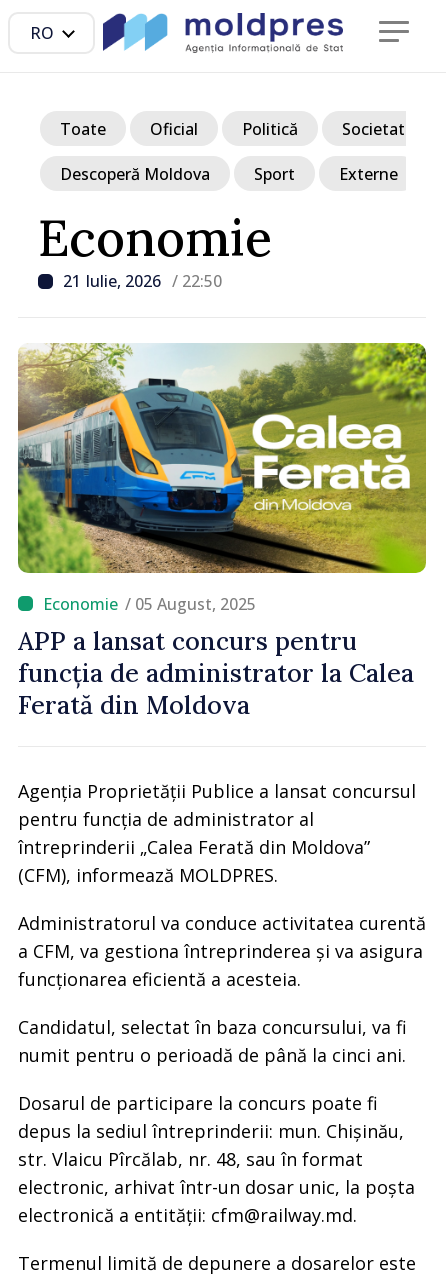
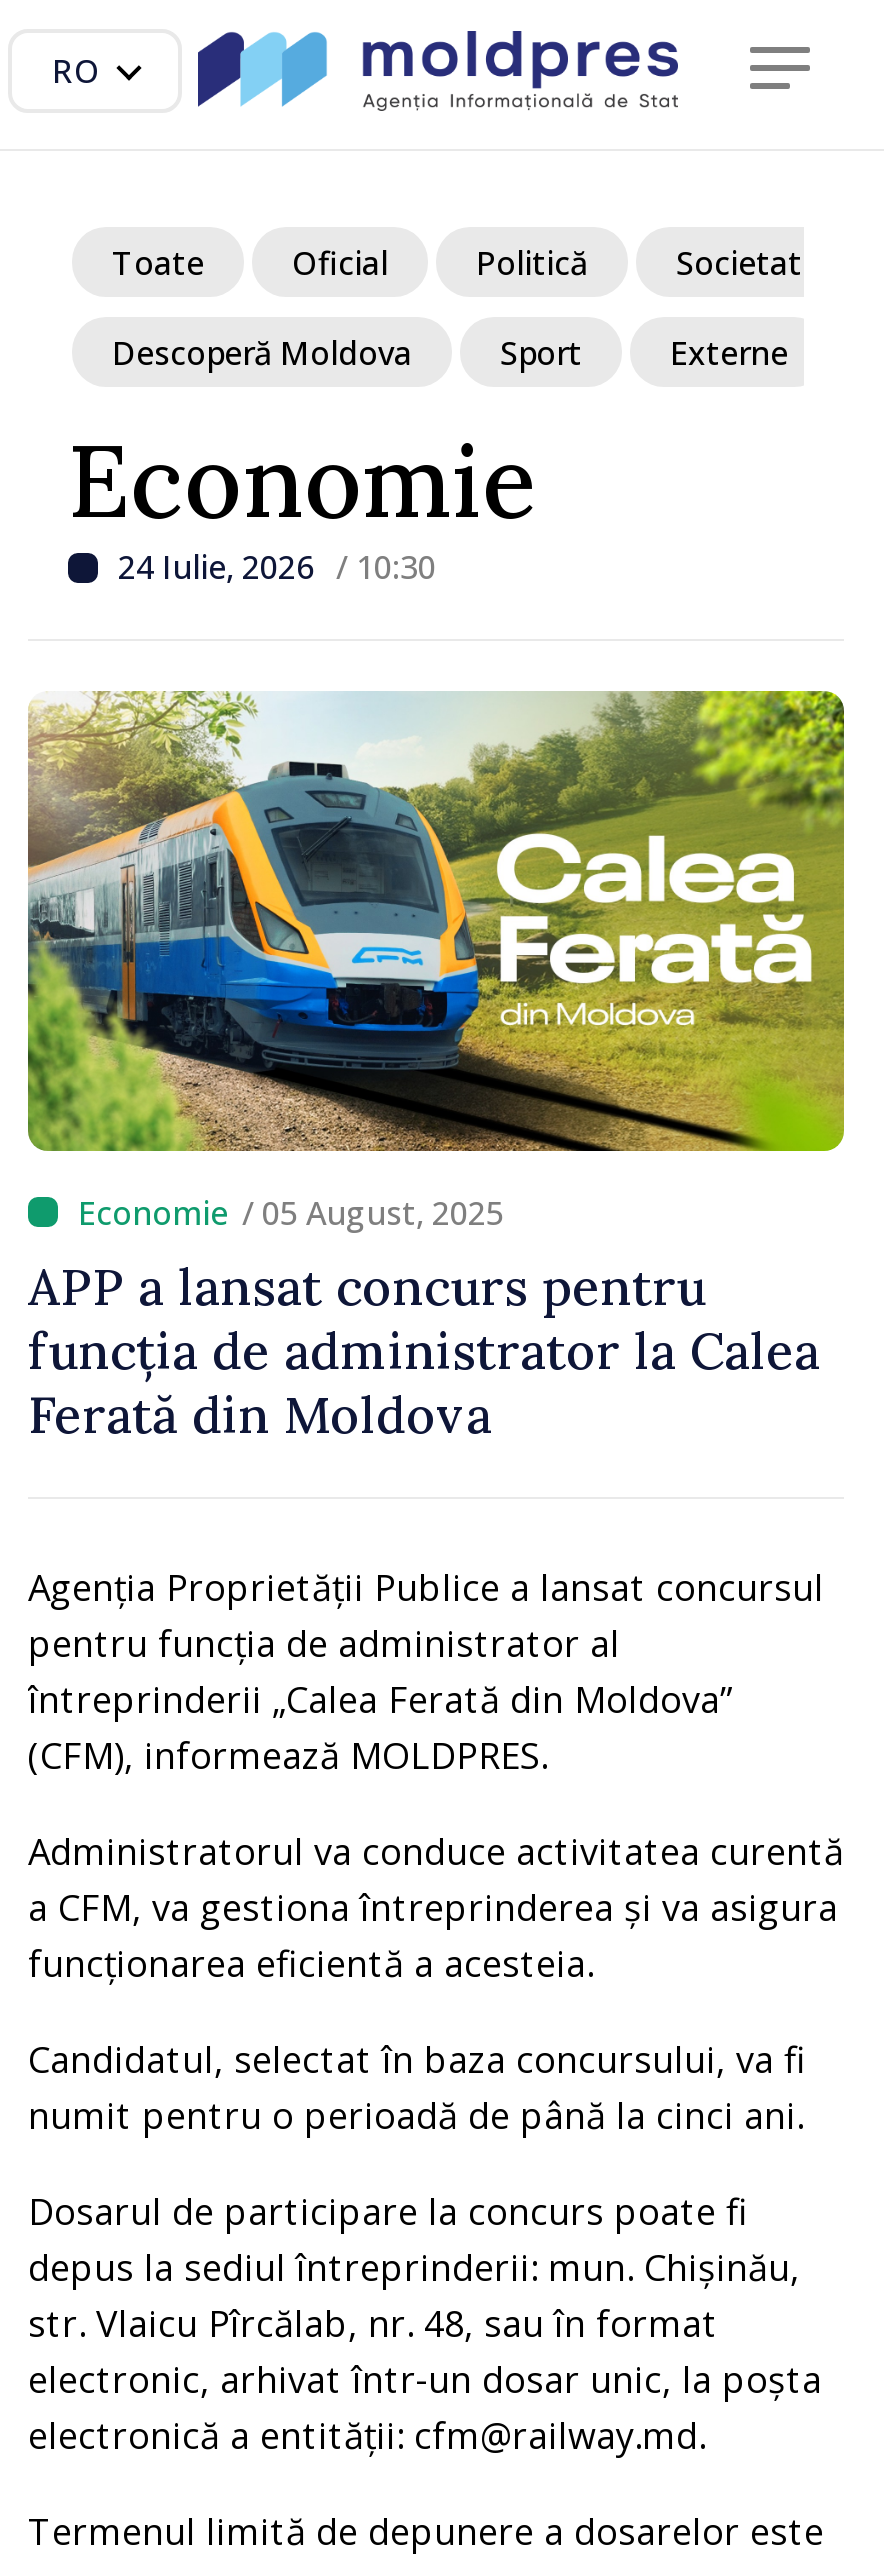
- 21 Iulie, 2026 / 22:50
+ 24 Iulie, 2026 / 10:30
